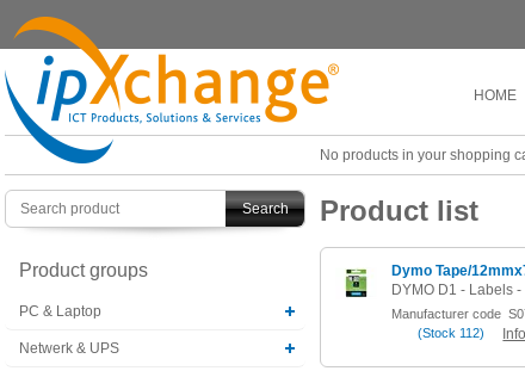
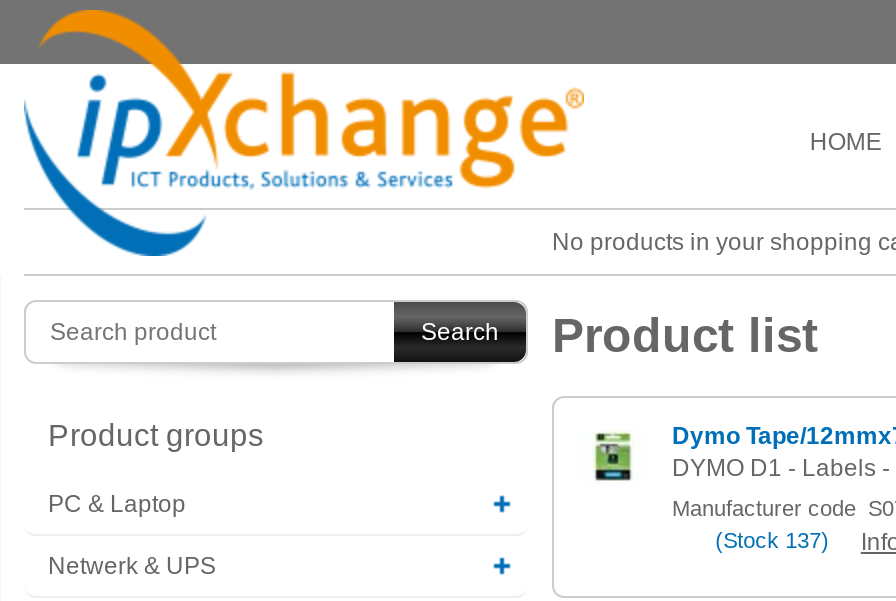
- (Stock 112)
+ (Stock 137)
